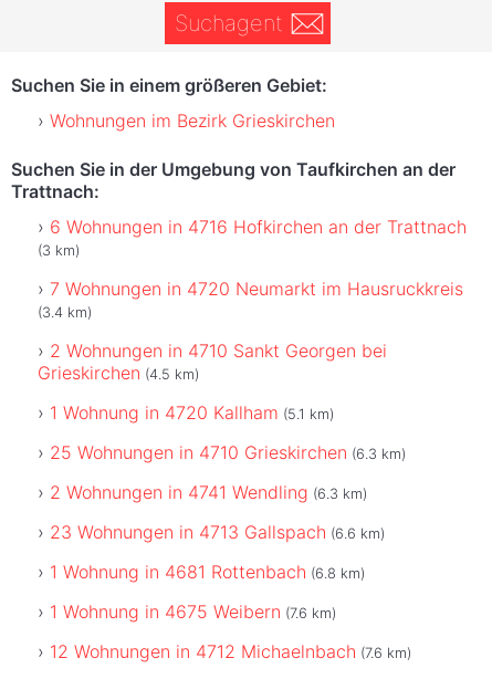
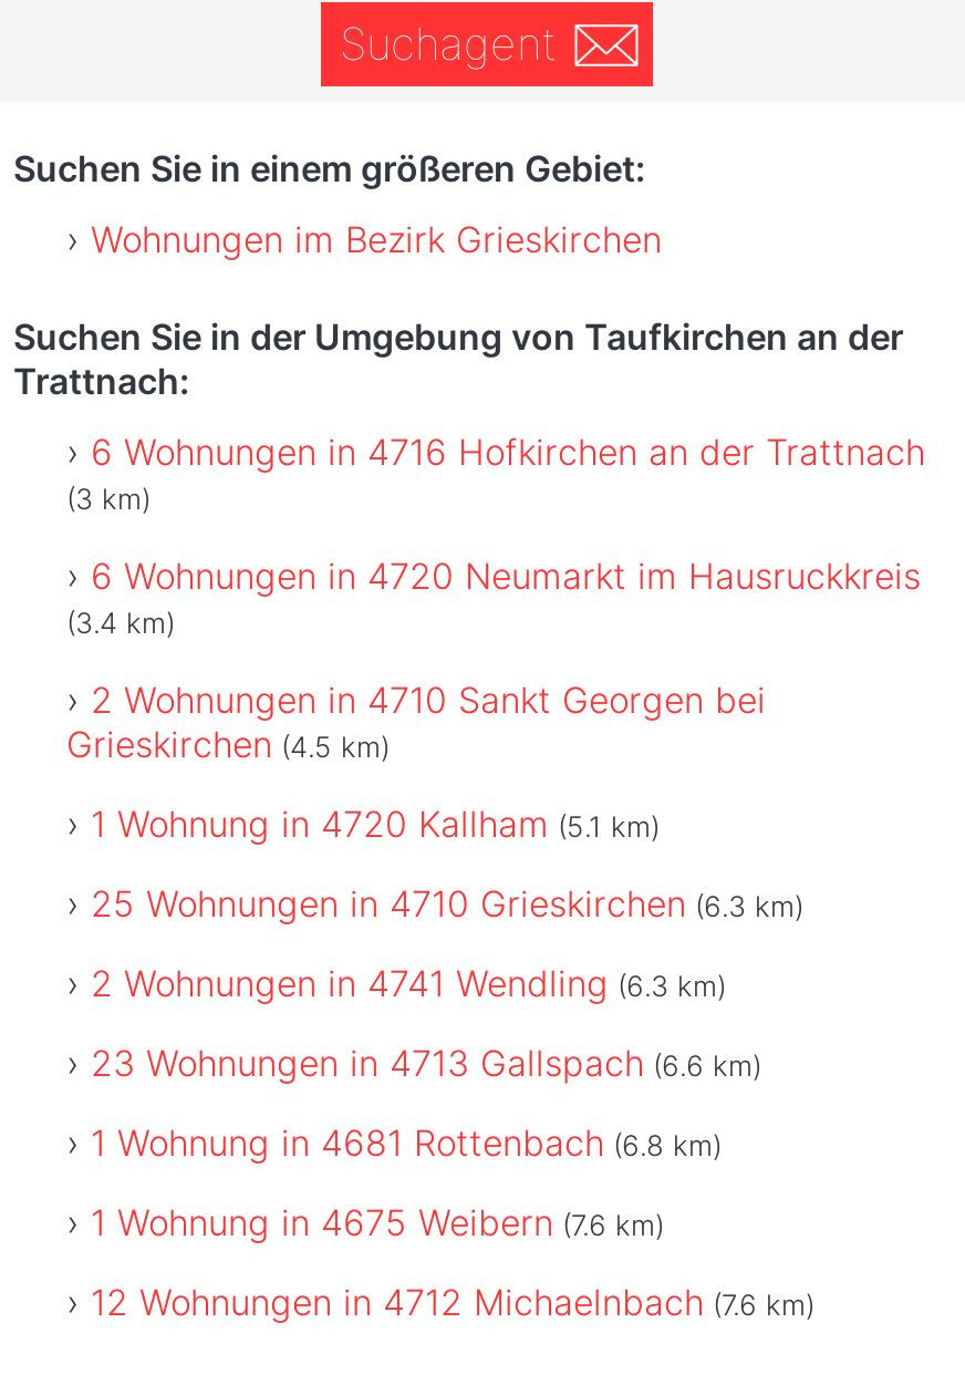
- 7 Wohnungen in 4720 Neumarkt im Hausruckkreis
+ 6 Wohnungen in 4720 Neumarkt im Hausruckkreis
